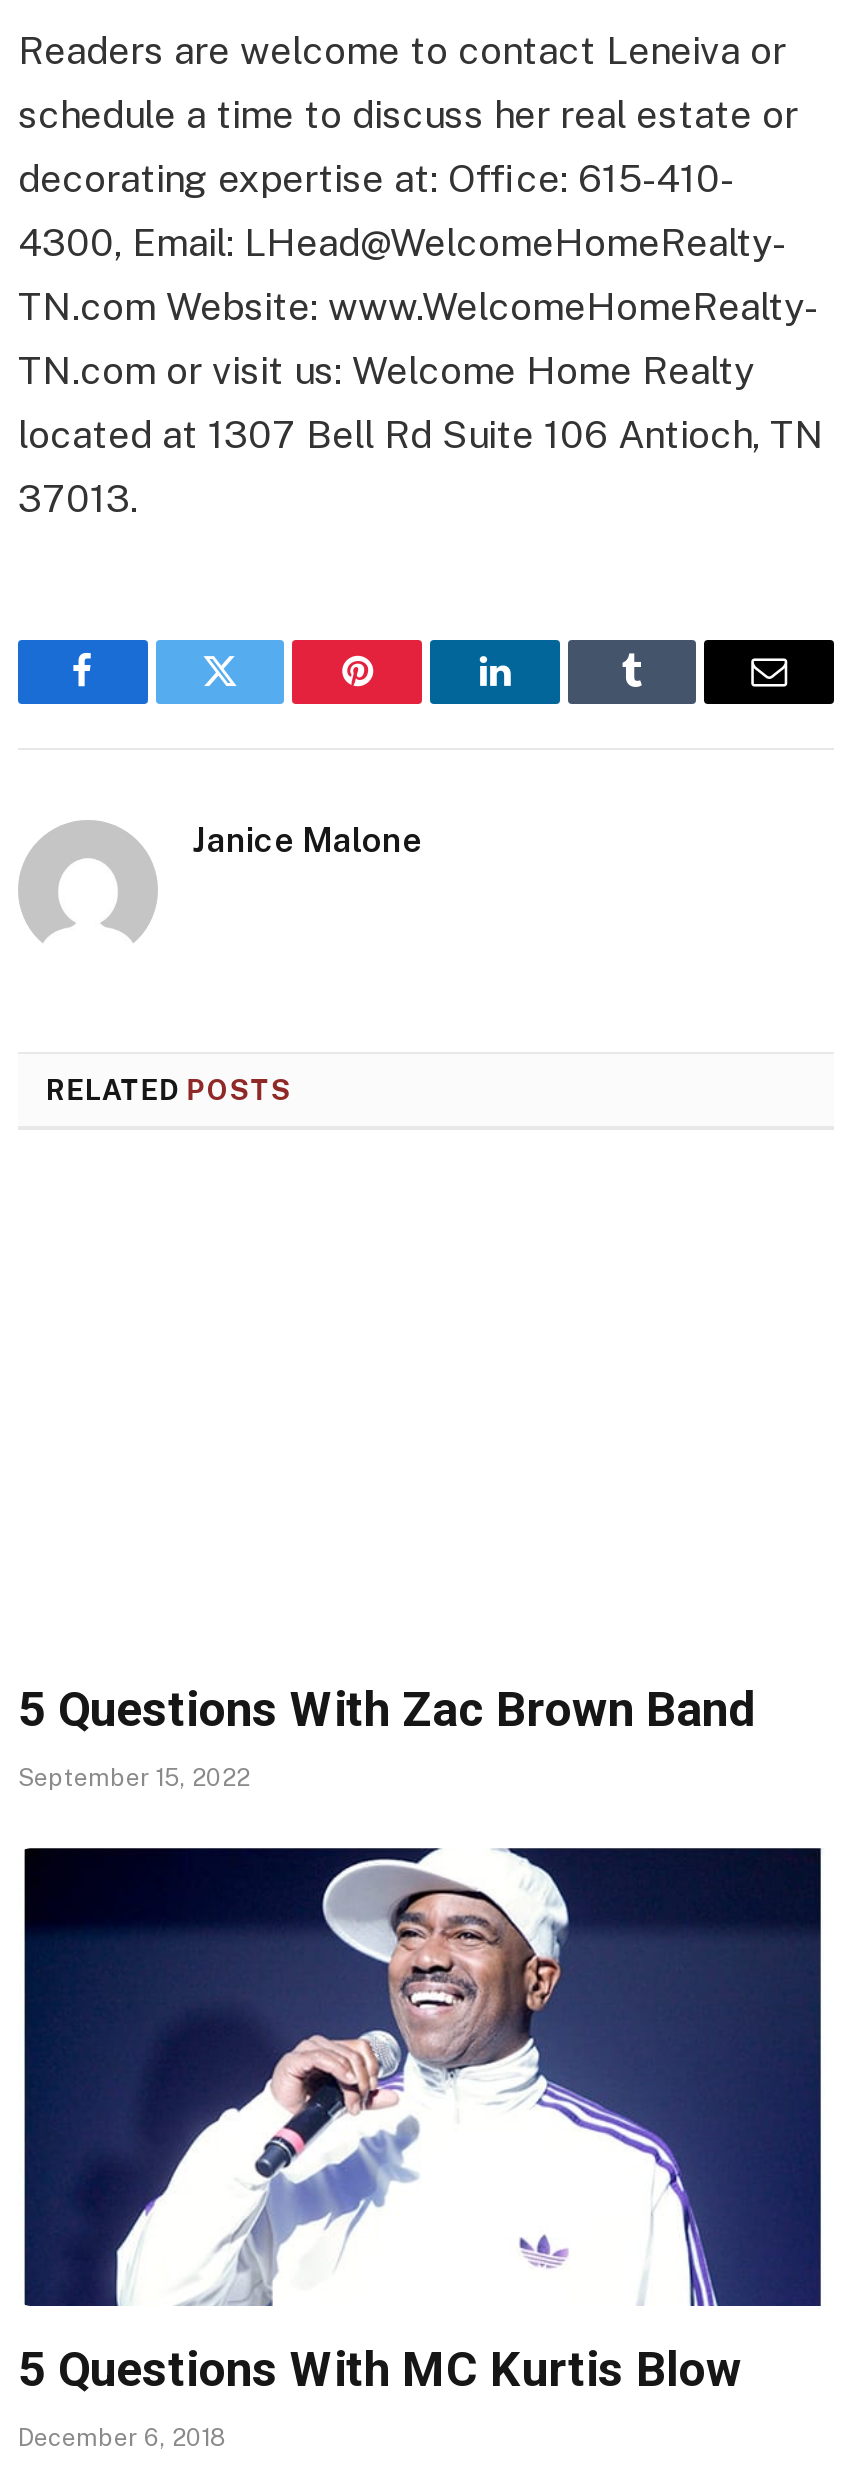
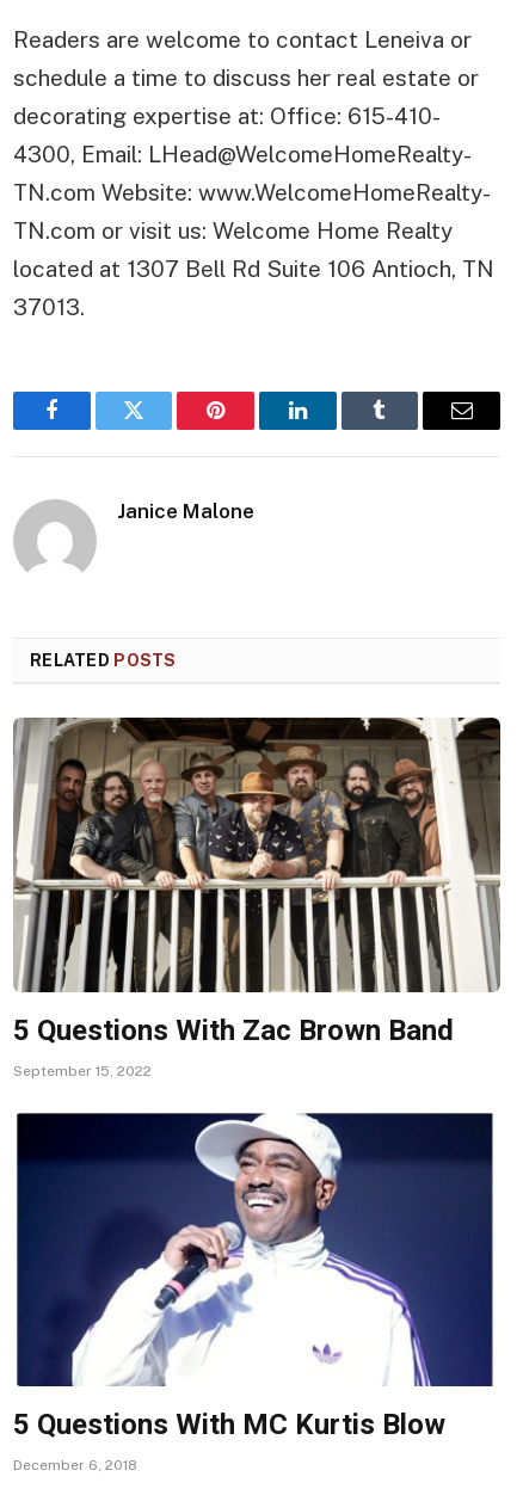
+ [image]
